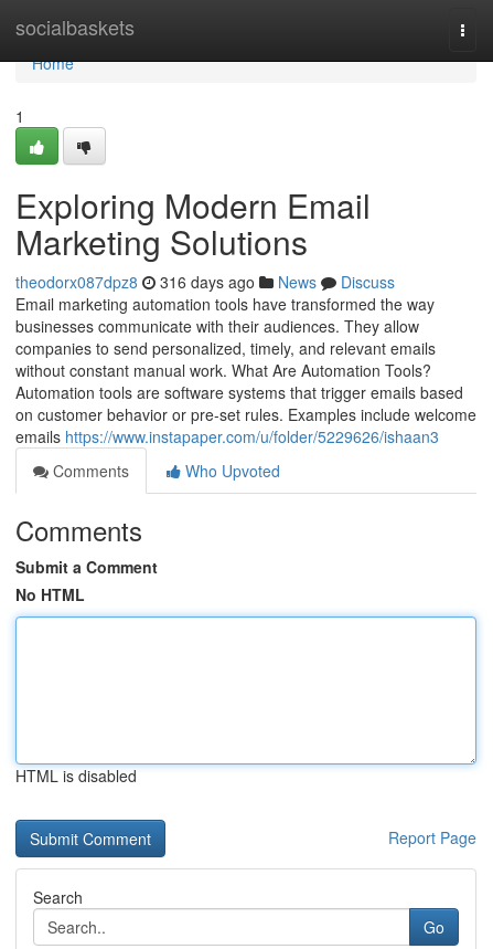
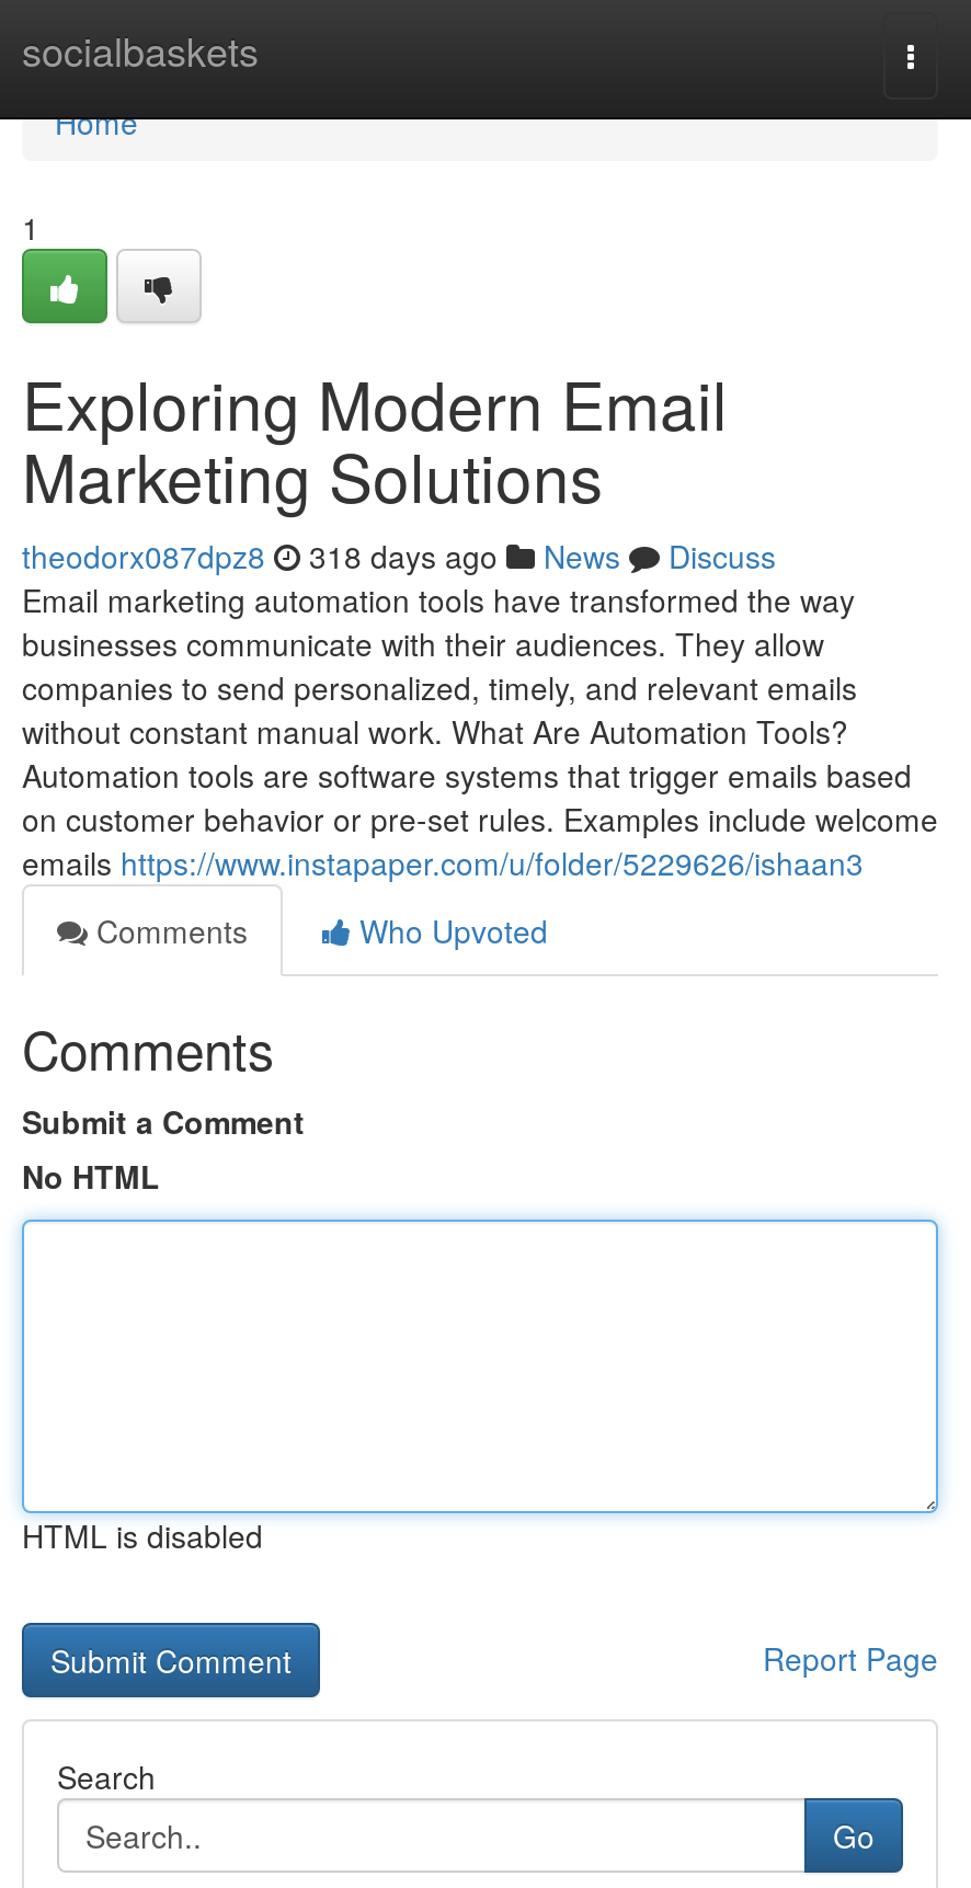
- theodorx087dpz8 316 days ago News Discuss
+ theodorx087dpz8 318 days ago News Discuss
